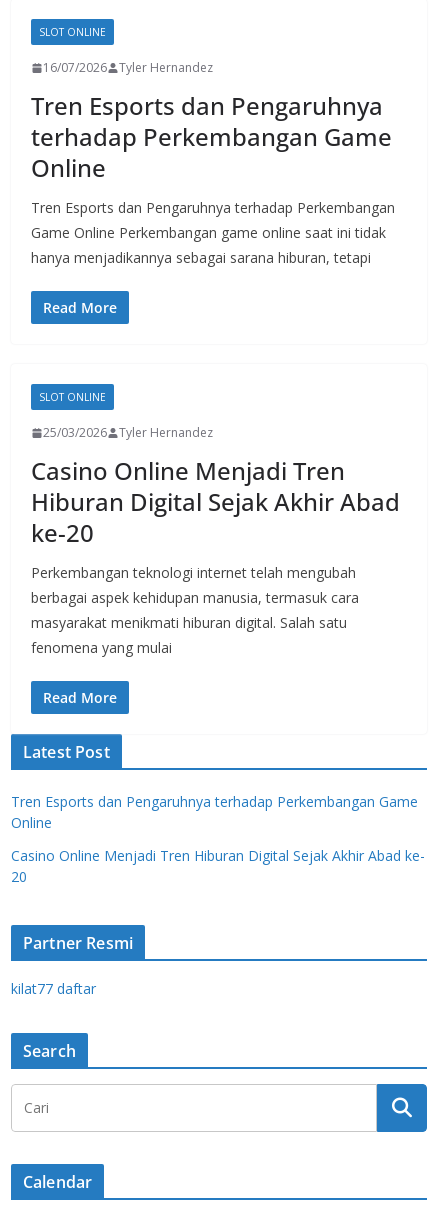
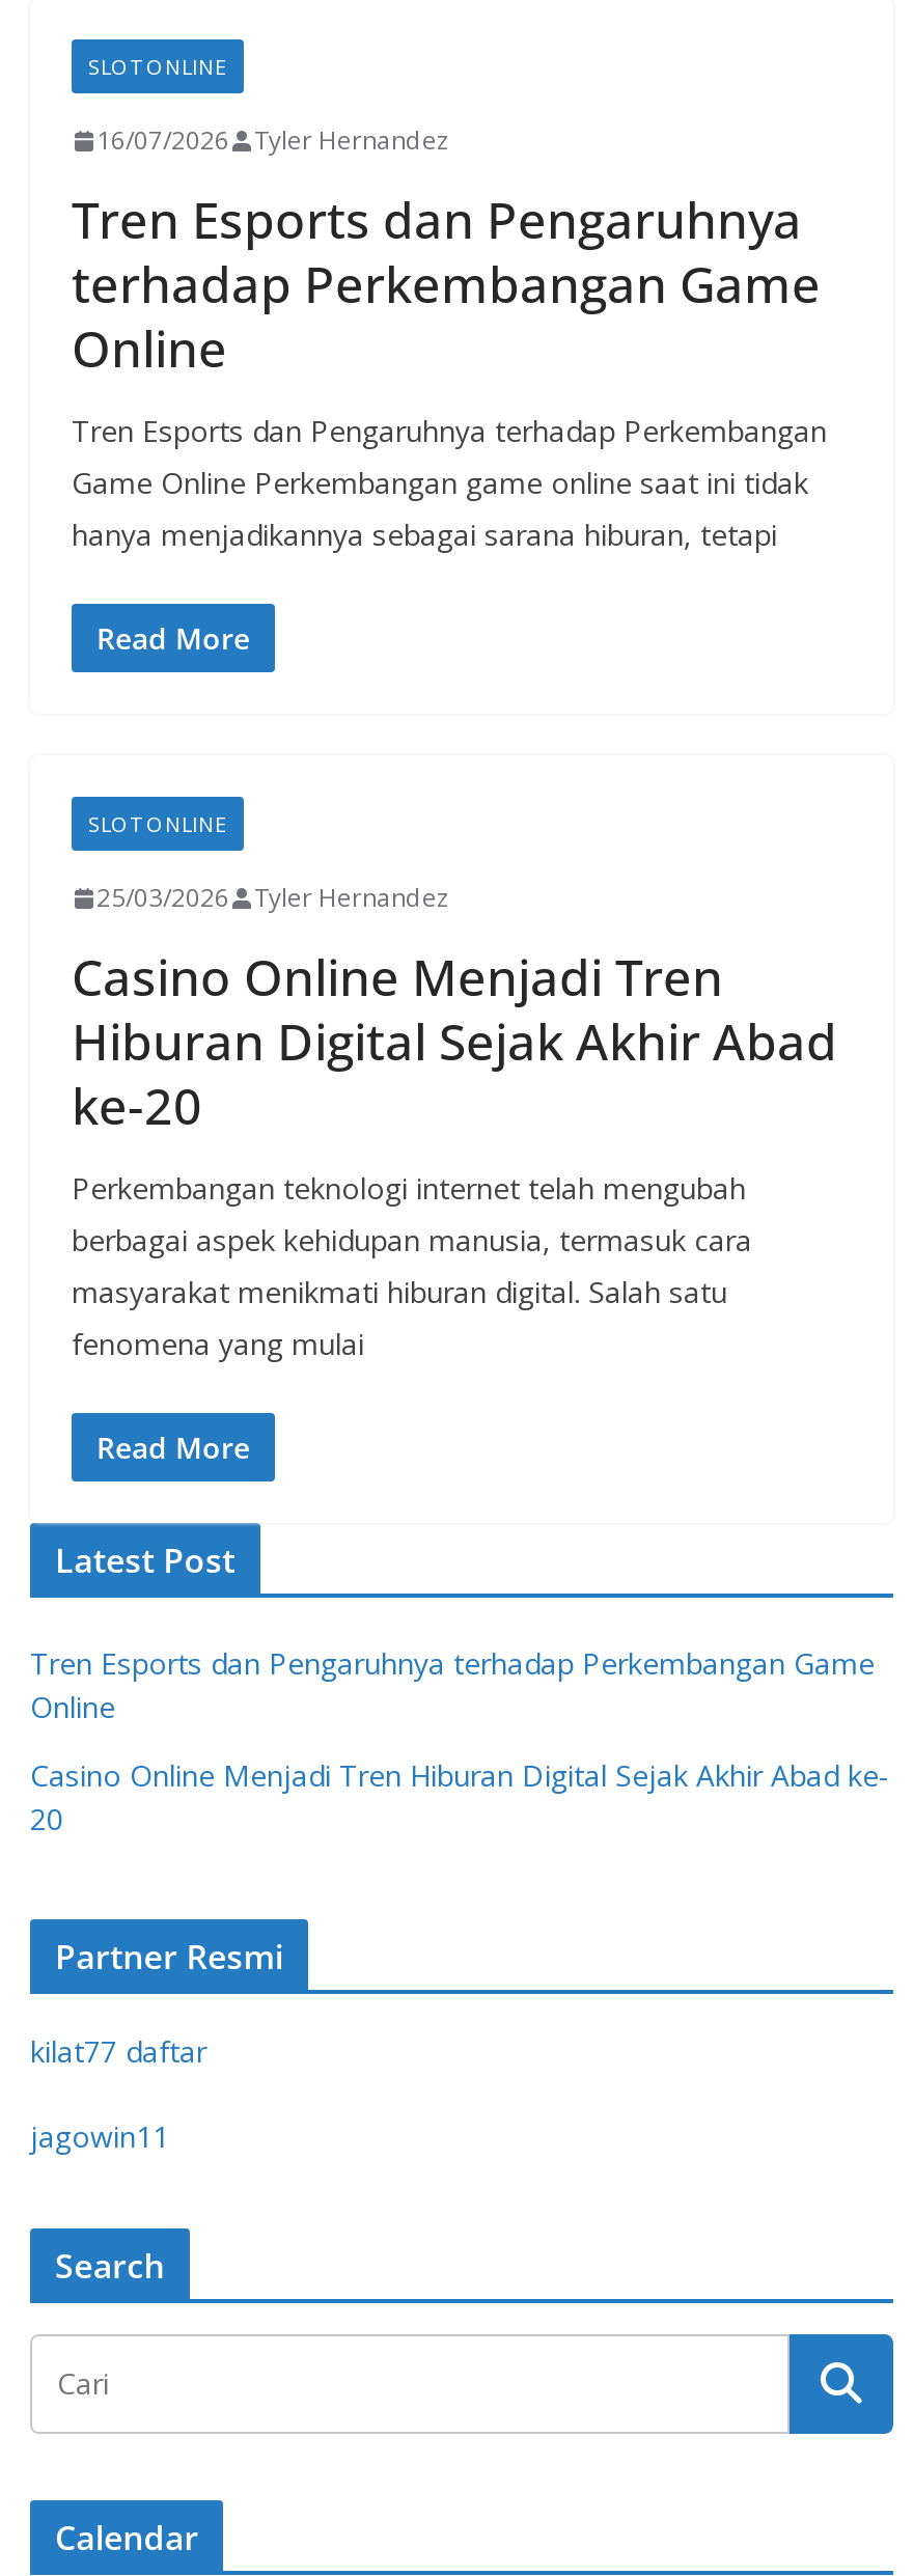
+ jagowin11
